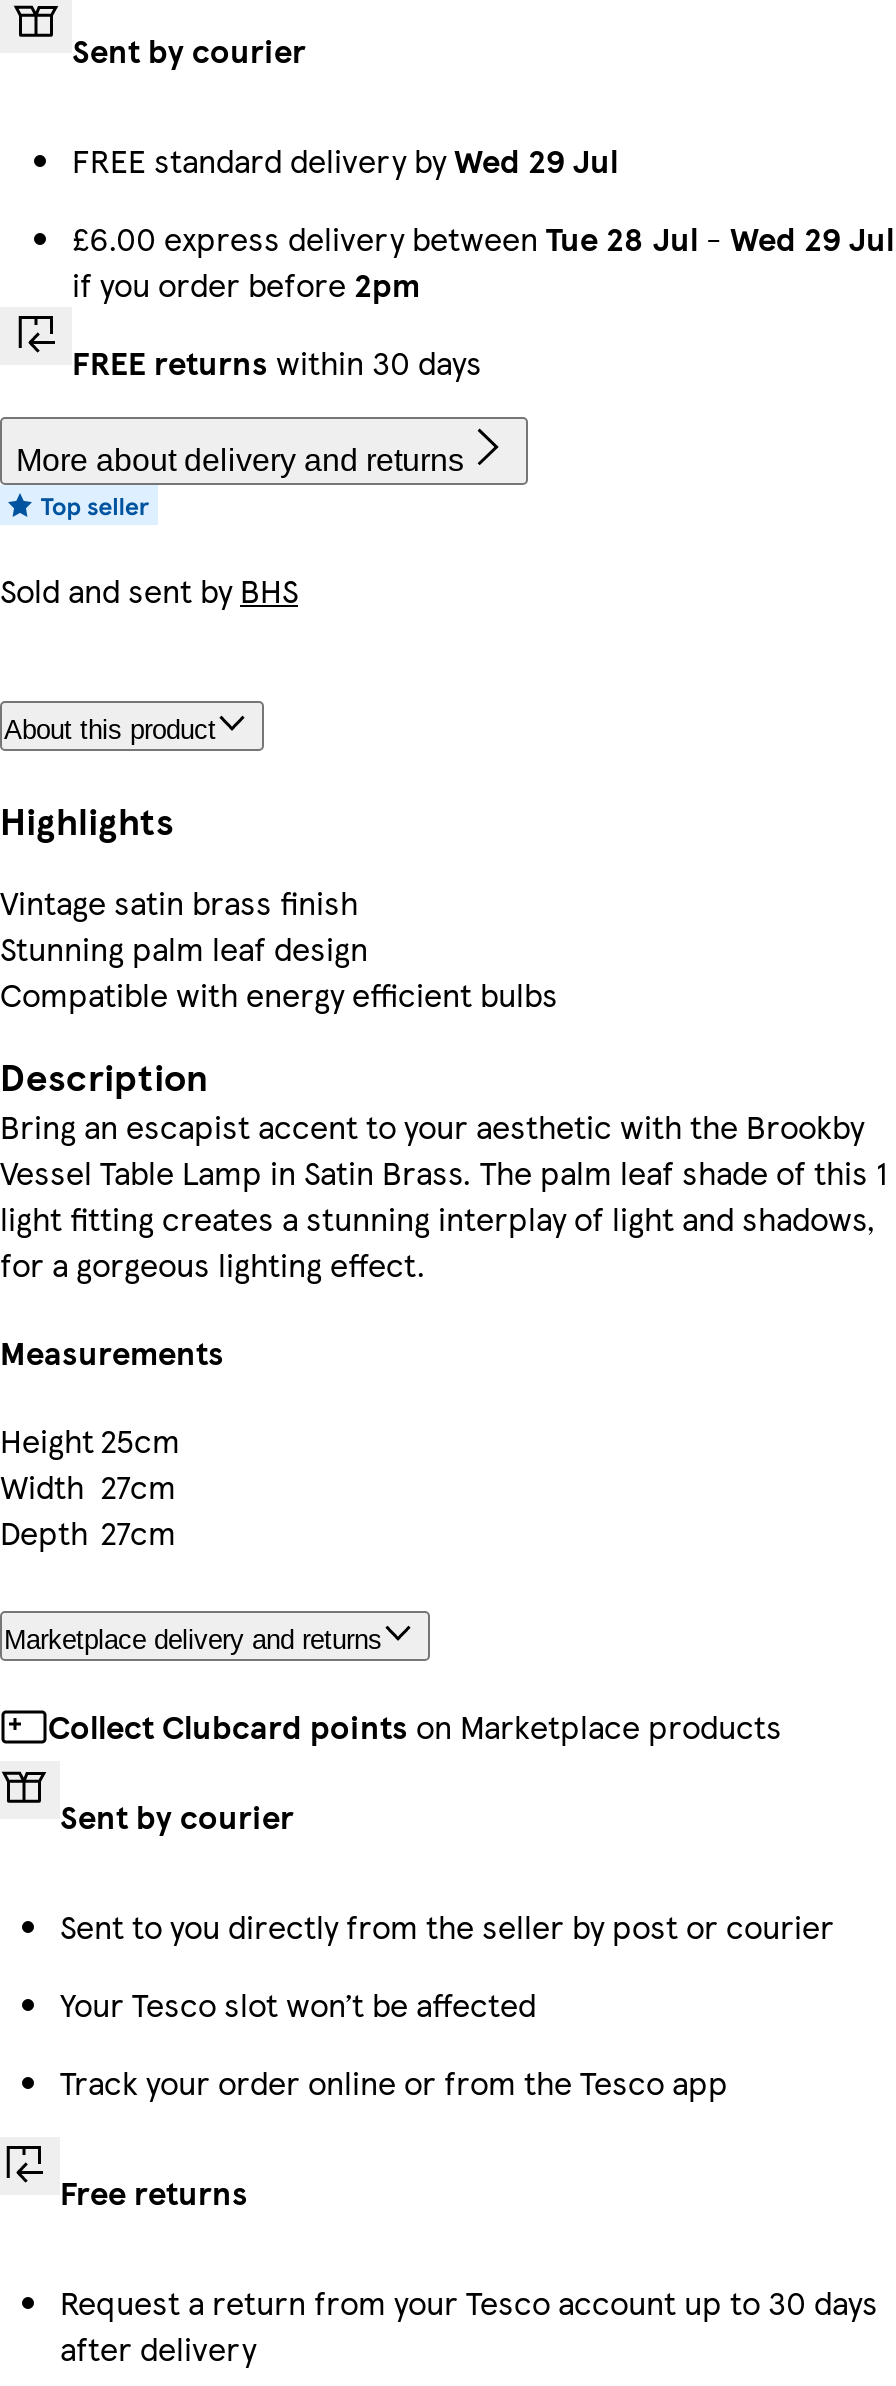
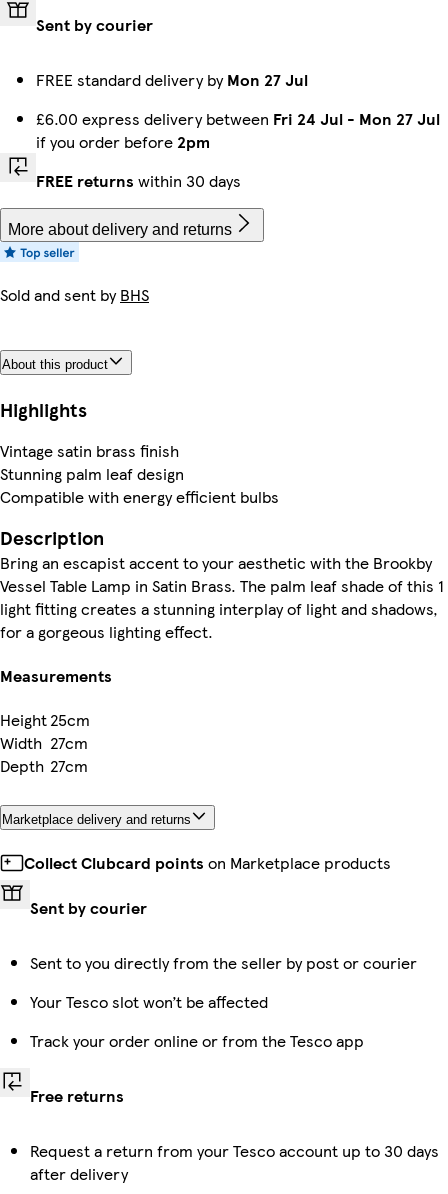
- FREE standard delivery byWed 29 Jul
+ FREE standard delivery byMon 27 Jul

- £6.00 express delivery between Tue 28 Jul - Wed 29 Jul
+ £6.00 express delivery between Fri 24 Jul - Mon 27 Jul
